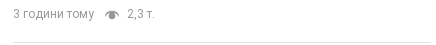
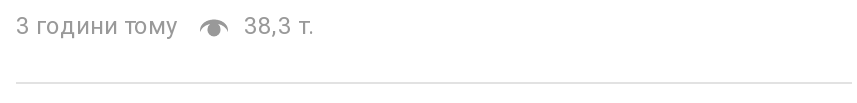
- 2,3 т.
+ 38,3 т.
